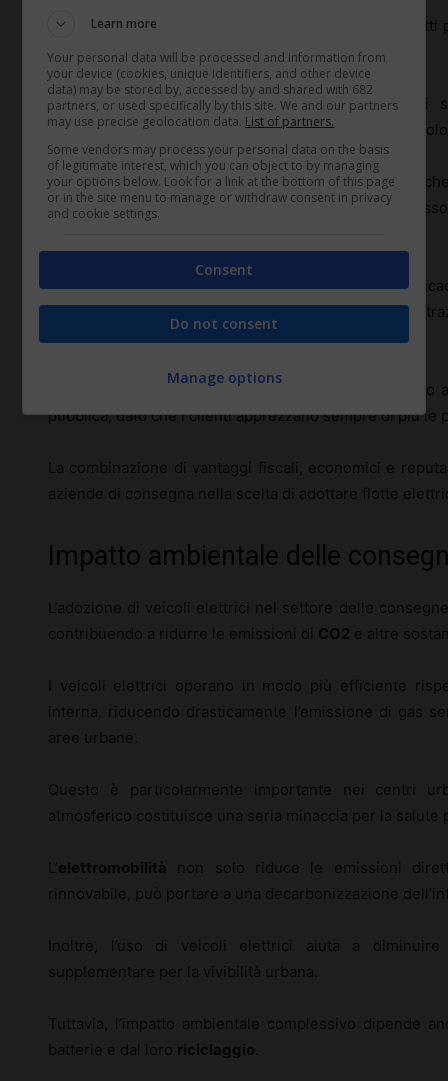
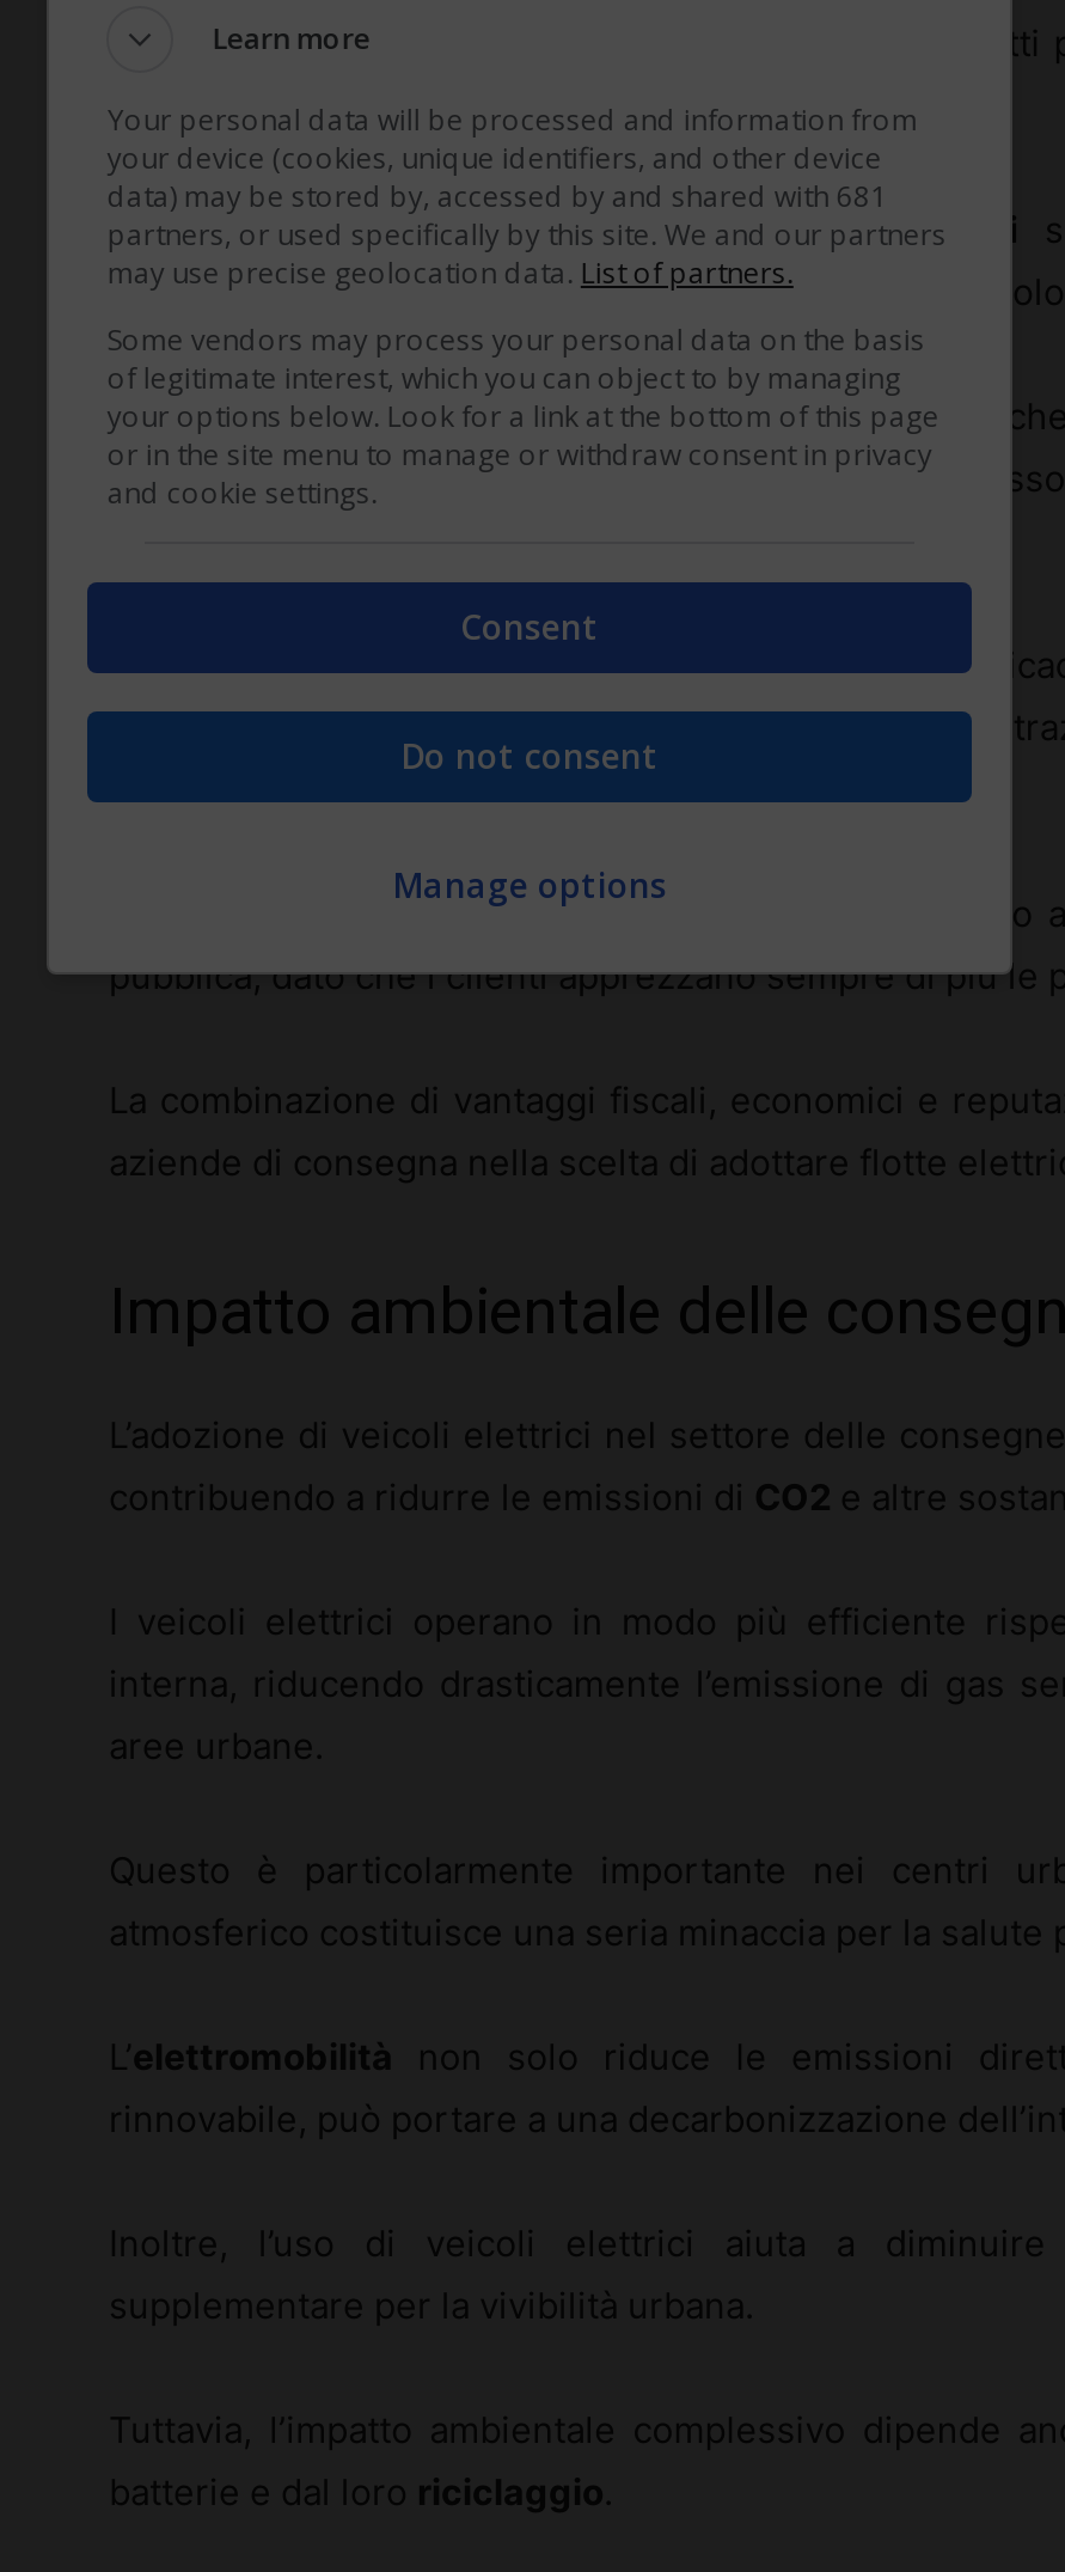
- data) may be stored by, accessed by and shared with 682
+ data) may be stored by, accessed by and shared with 681
